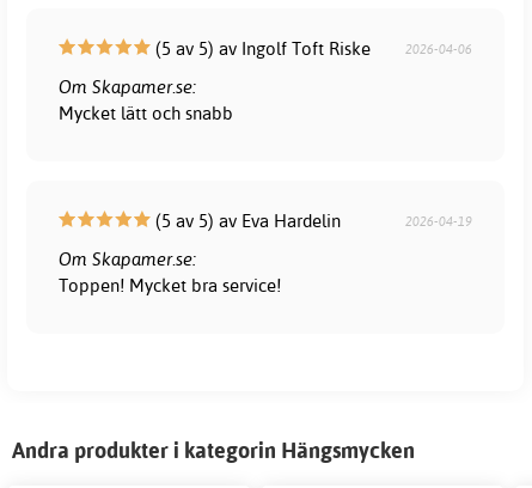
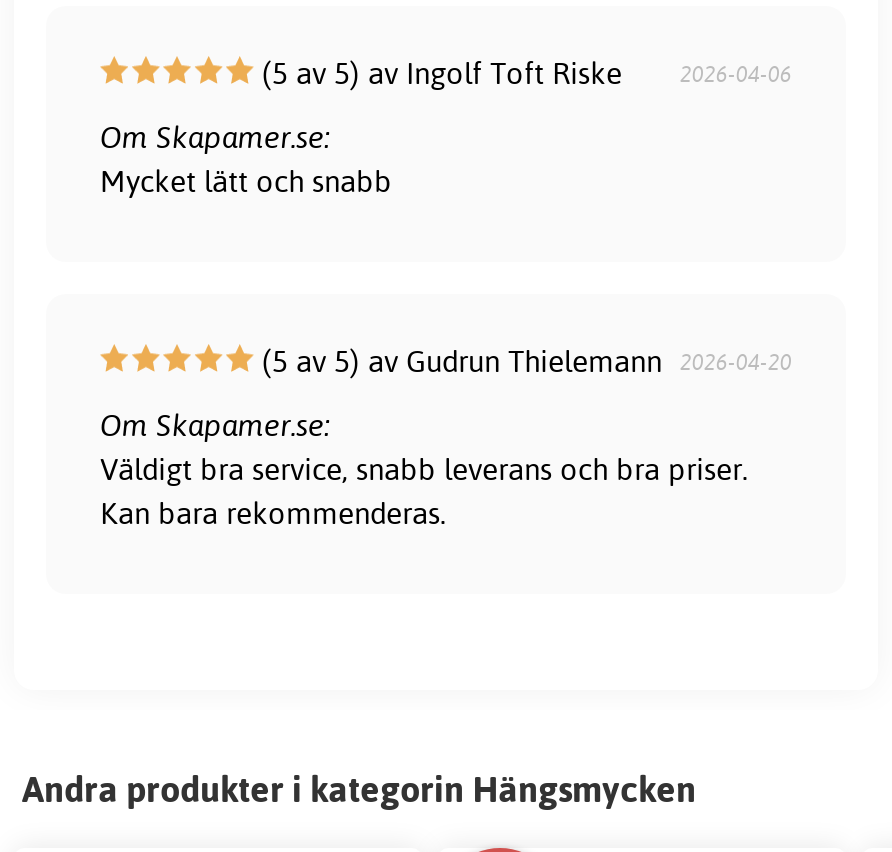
- (5 av 5) av Eva Hardelin
+ (5 av 5) av Gudrun Thielemann

- 2026-04-19
+ 2026-04-20

- Toppen! Mycket bra service!
+ Väldigt bra service, snabb leverans och bra priser.
+ Kan bara rekommenderas.
